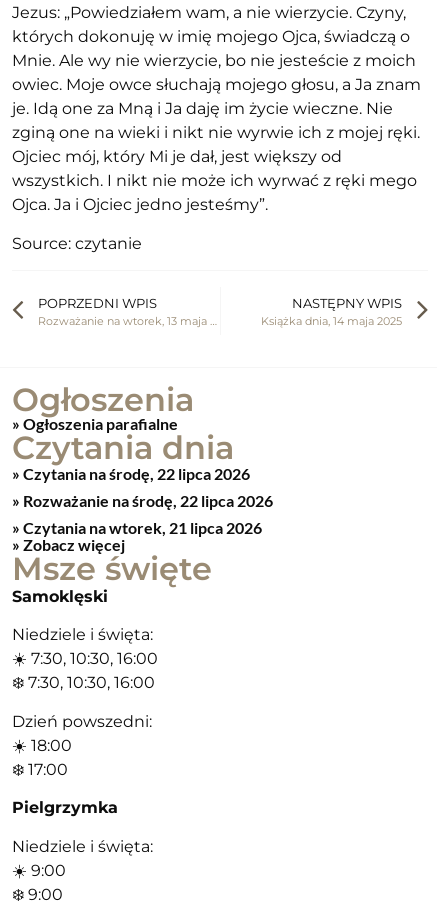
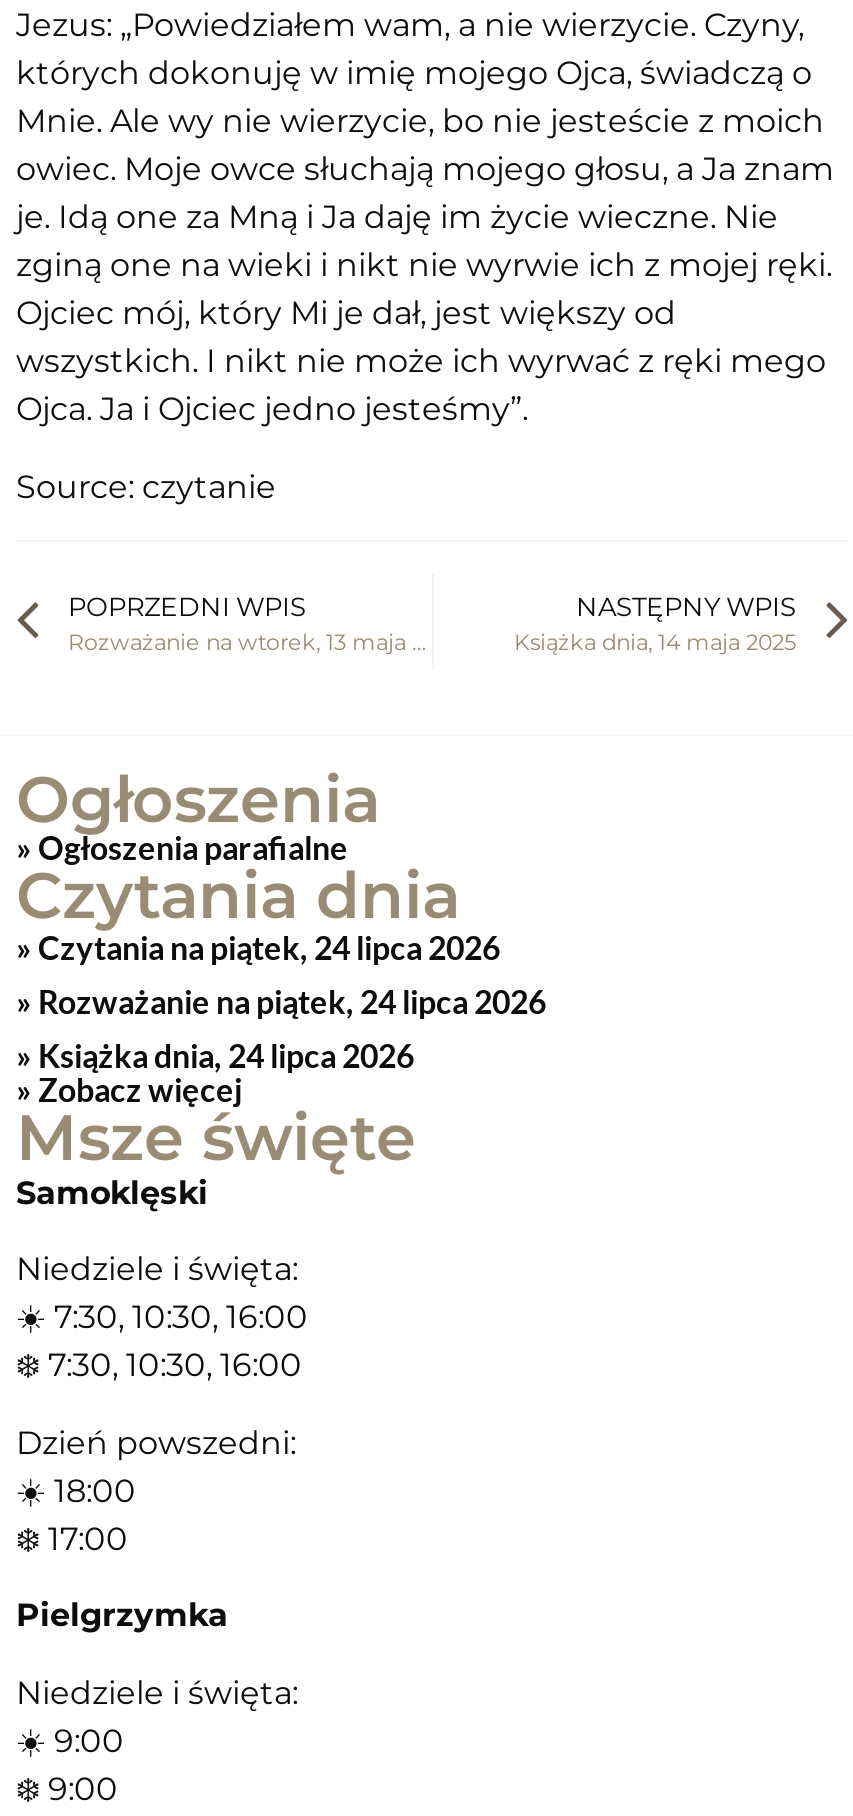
- Czytania na środę, 22 lipca 2026
- Rozważanie na środę, 22 lipca 2026
- Czytania na wtorek, 21 lipca 2026
+ Czytania na piątek, 24 lipca 2026
+ Rozważanie na piątek, 24 lipca 2026
+ Książka dnia, 24 lipca 2026
